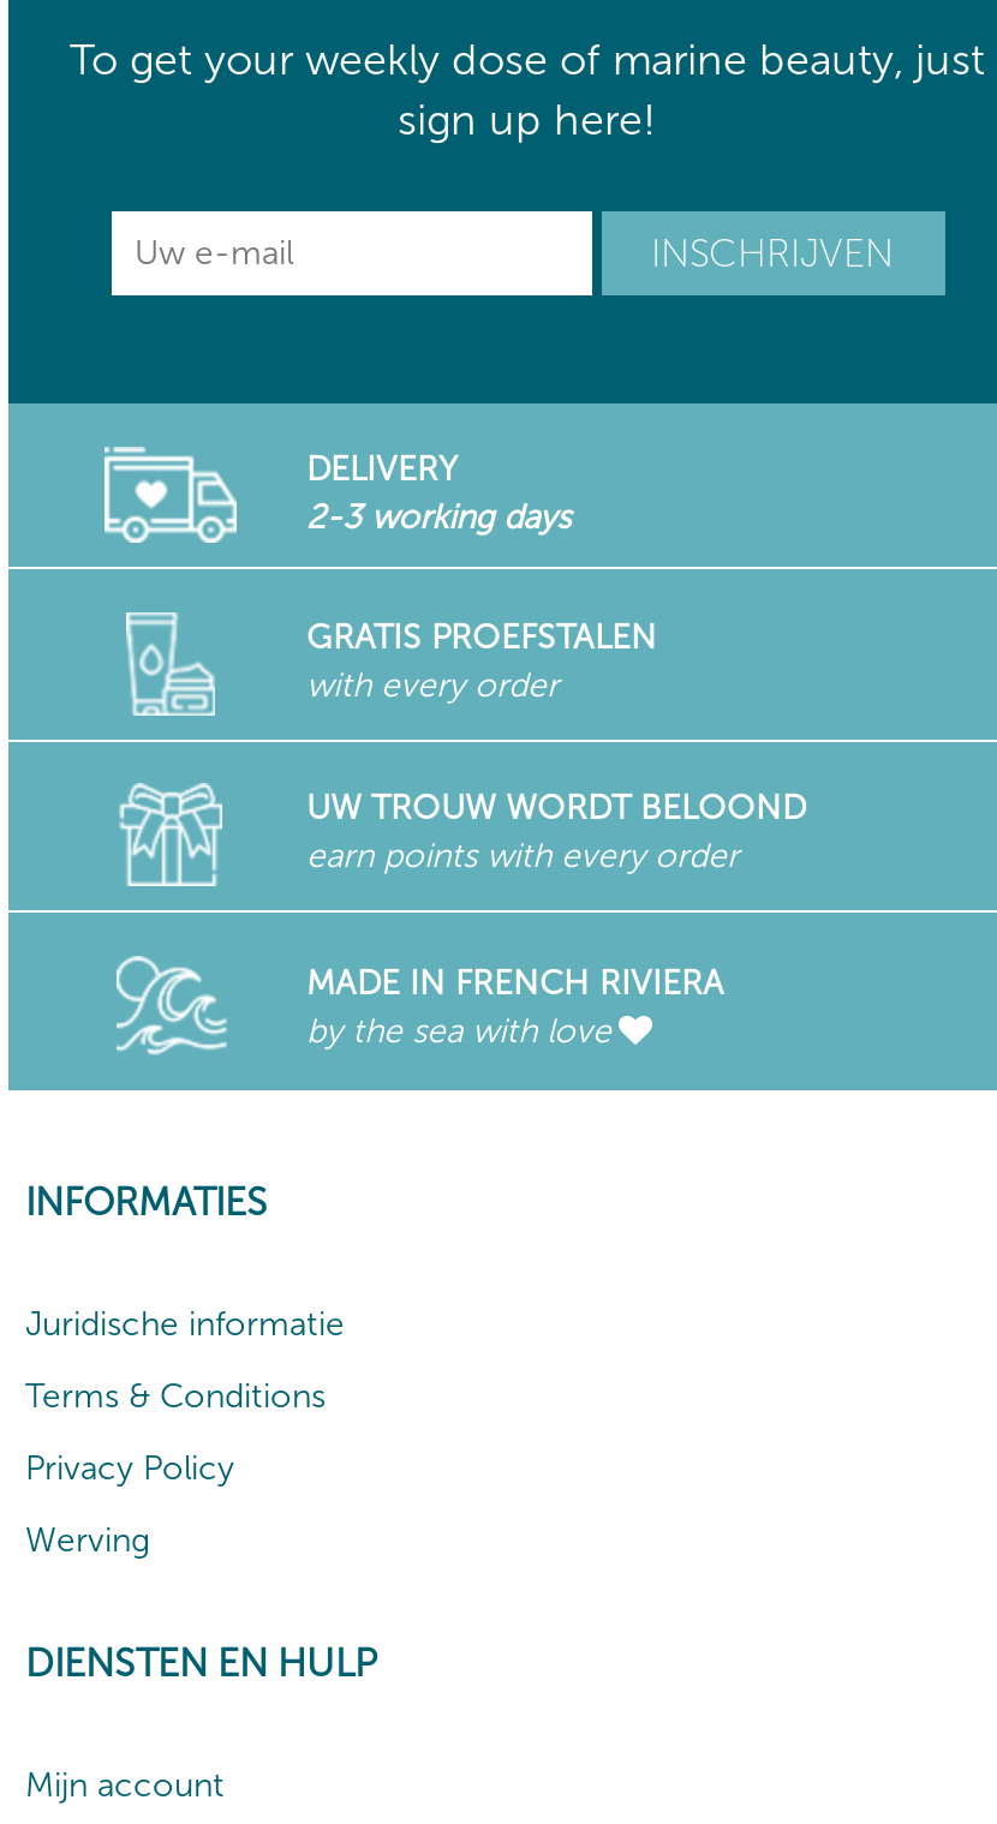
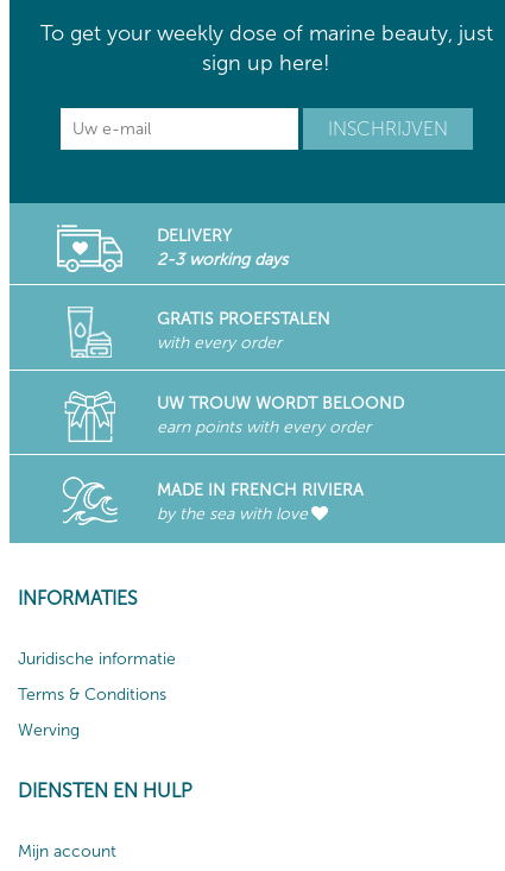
- Privacy Policy
